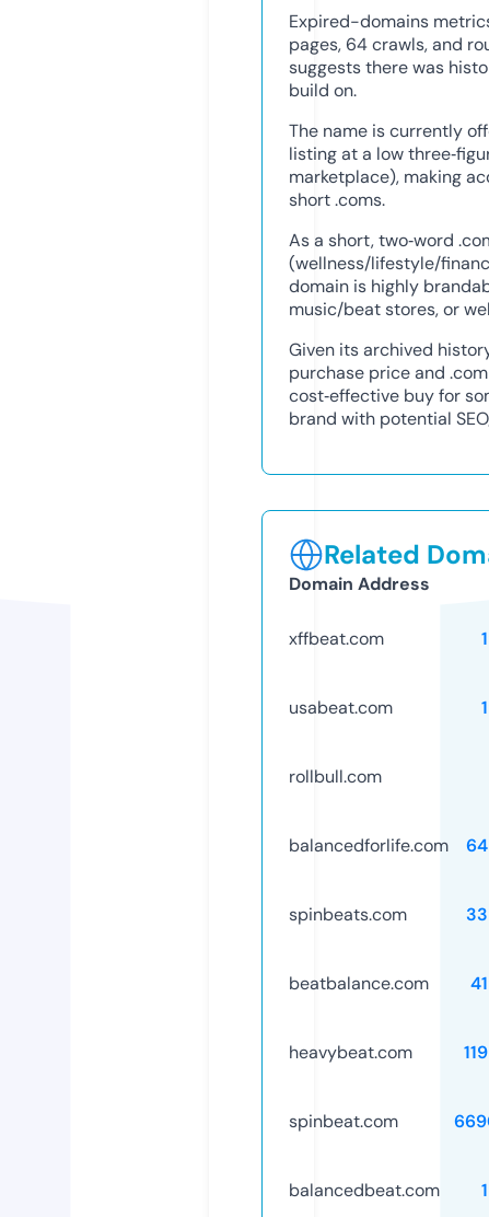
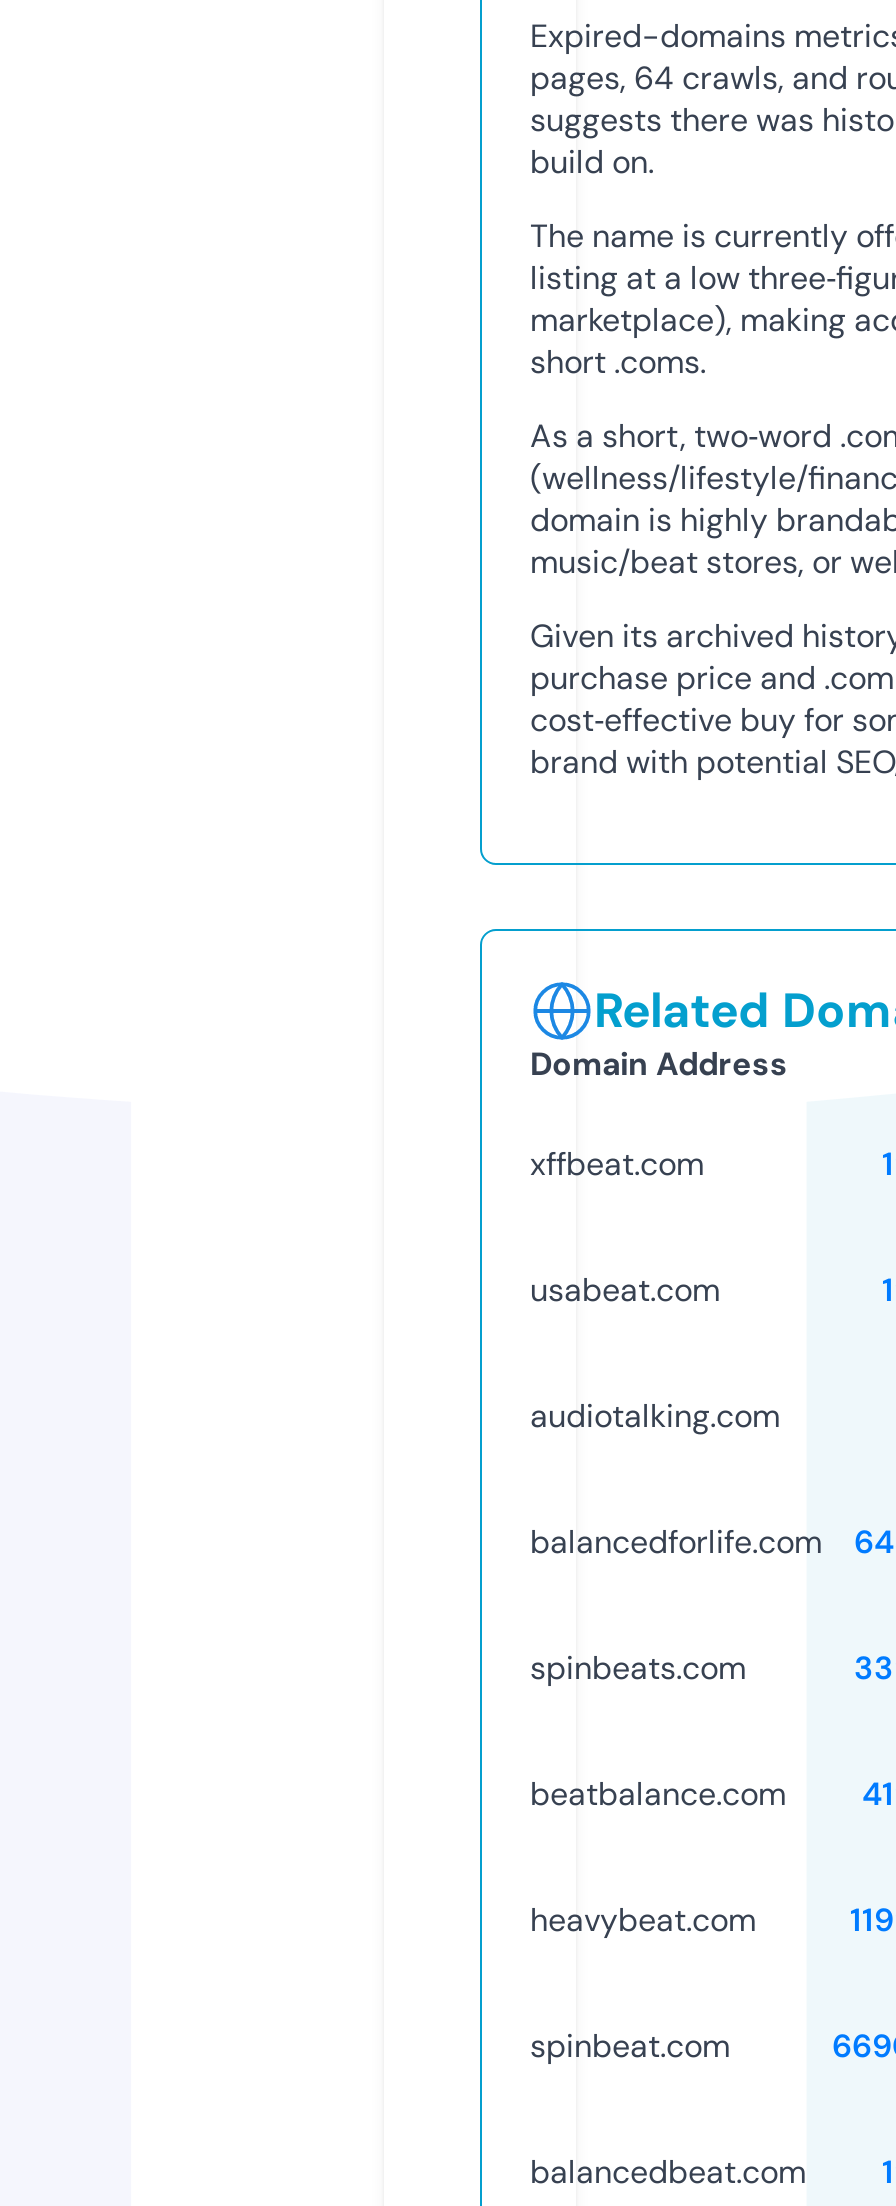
- rollbull.com
+ audiotalking.com
